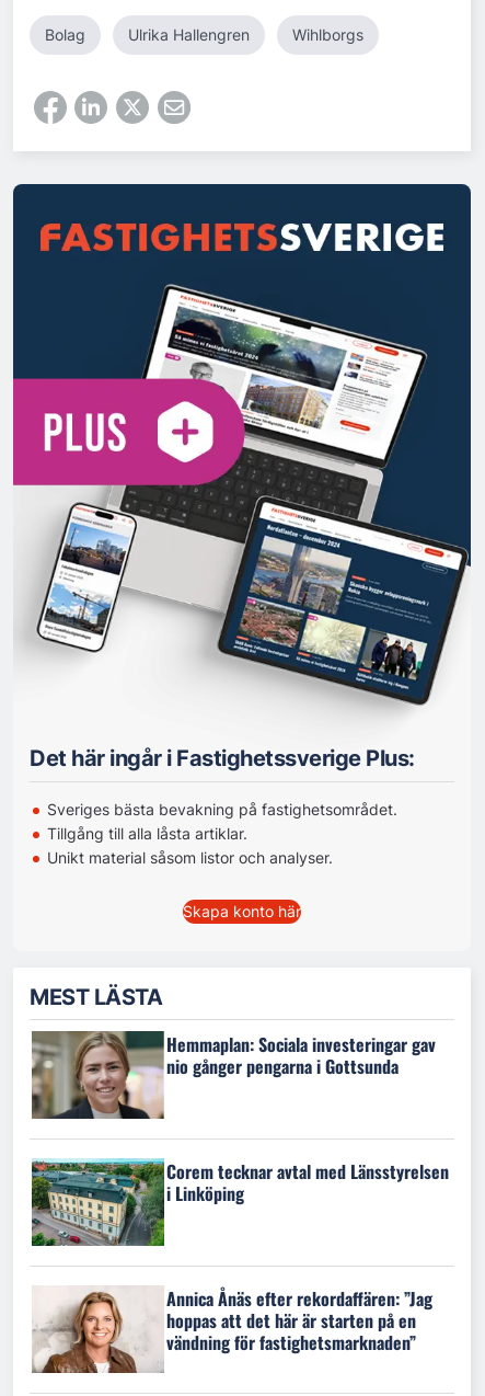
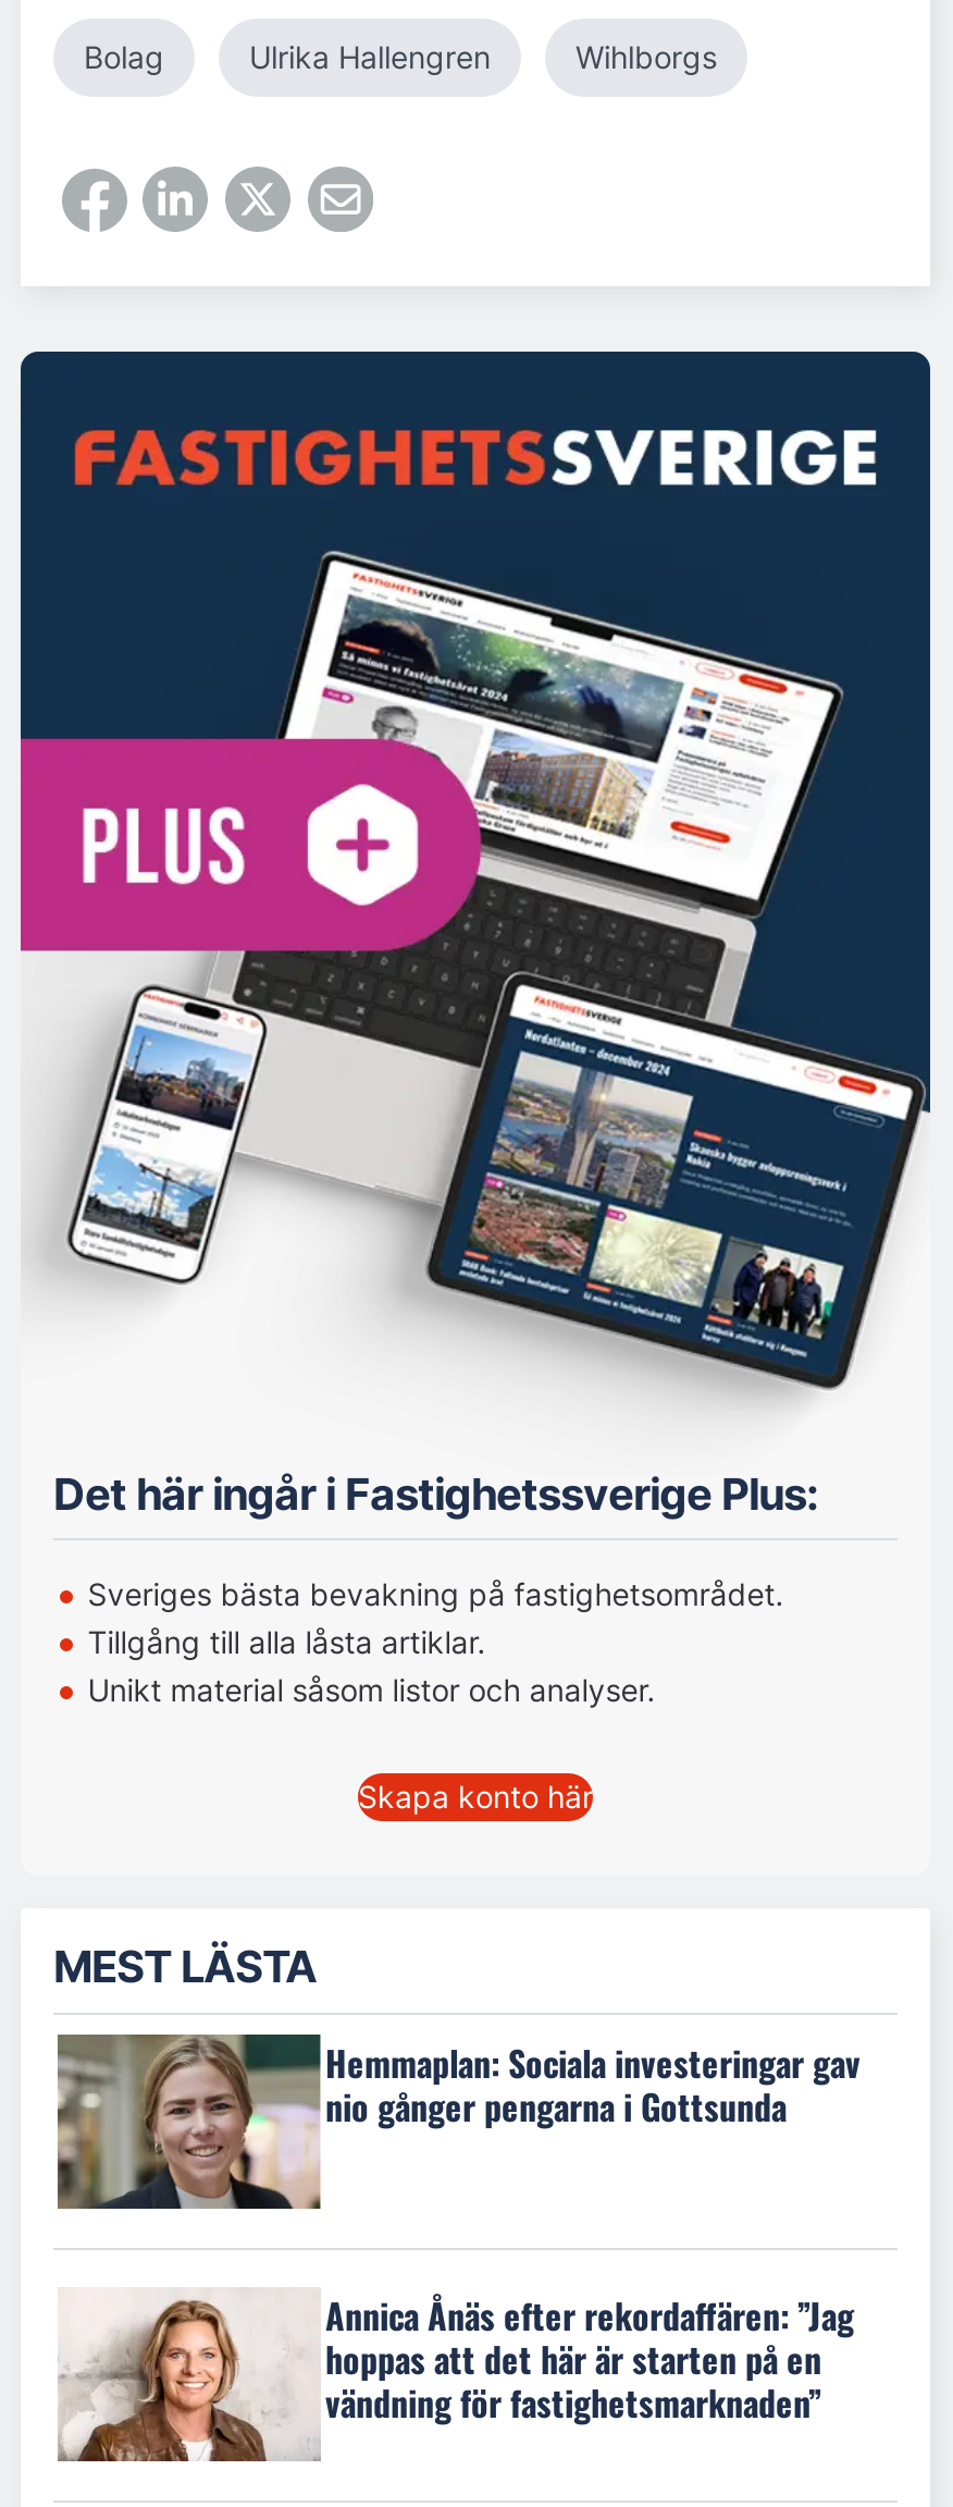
- [image]
- Corem tecknar avtal med Länsstyrelsen
- i Linköping
